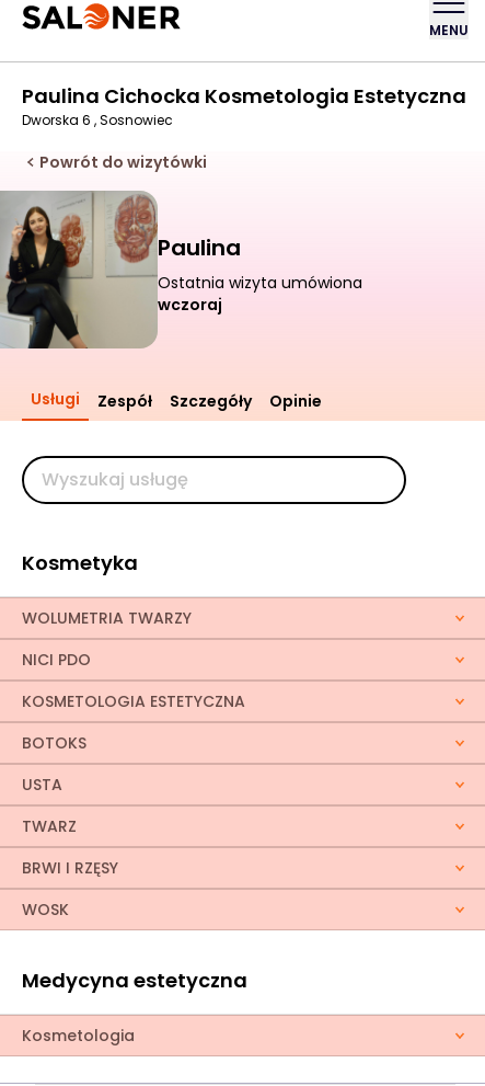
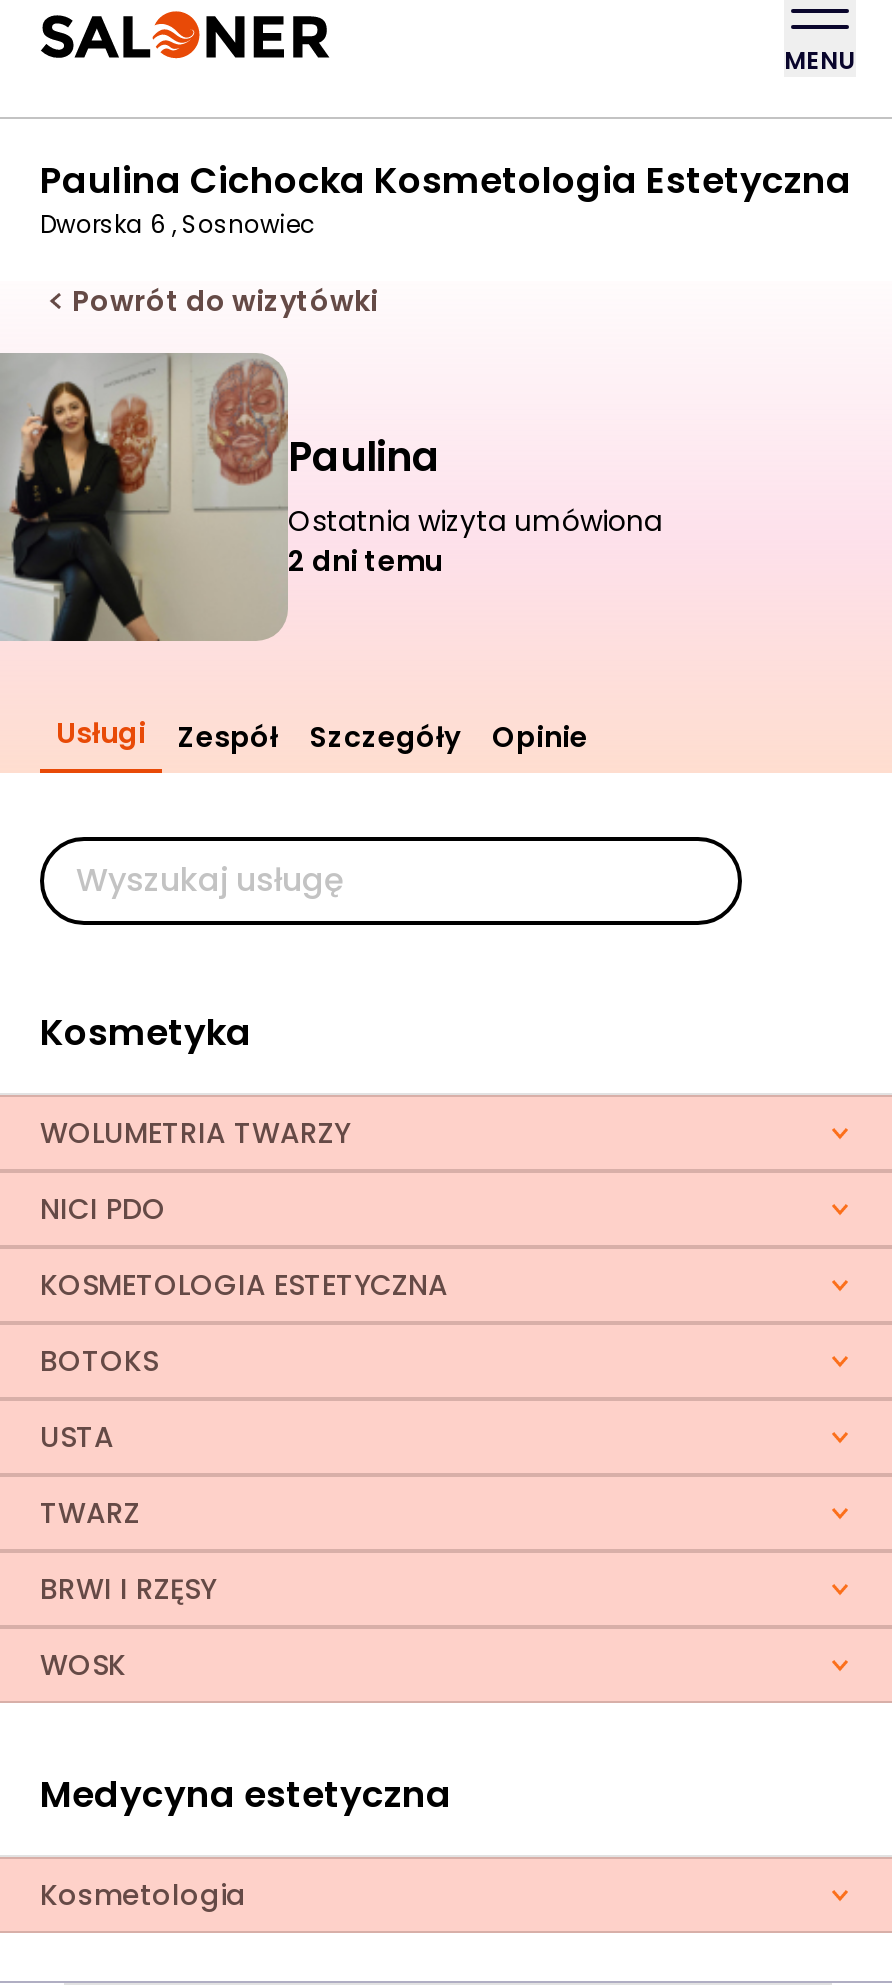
- wczoraj
+ 2 dni temu
